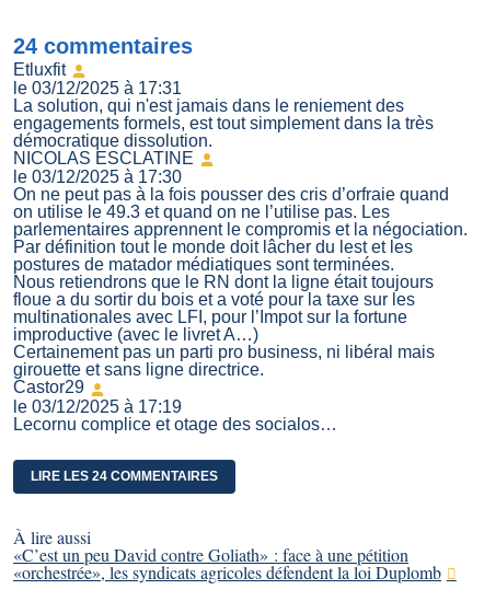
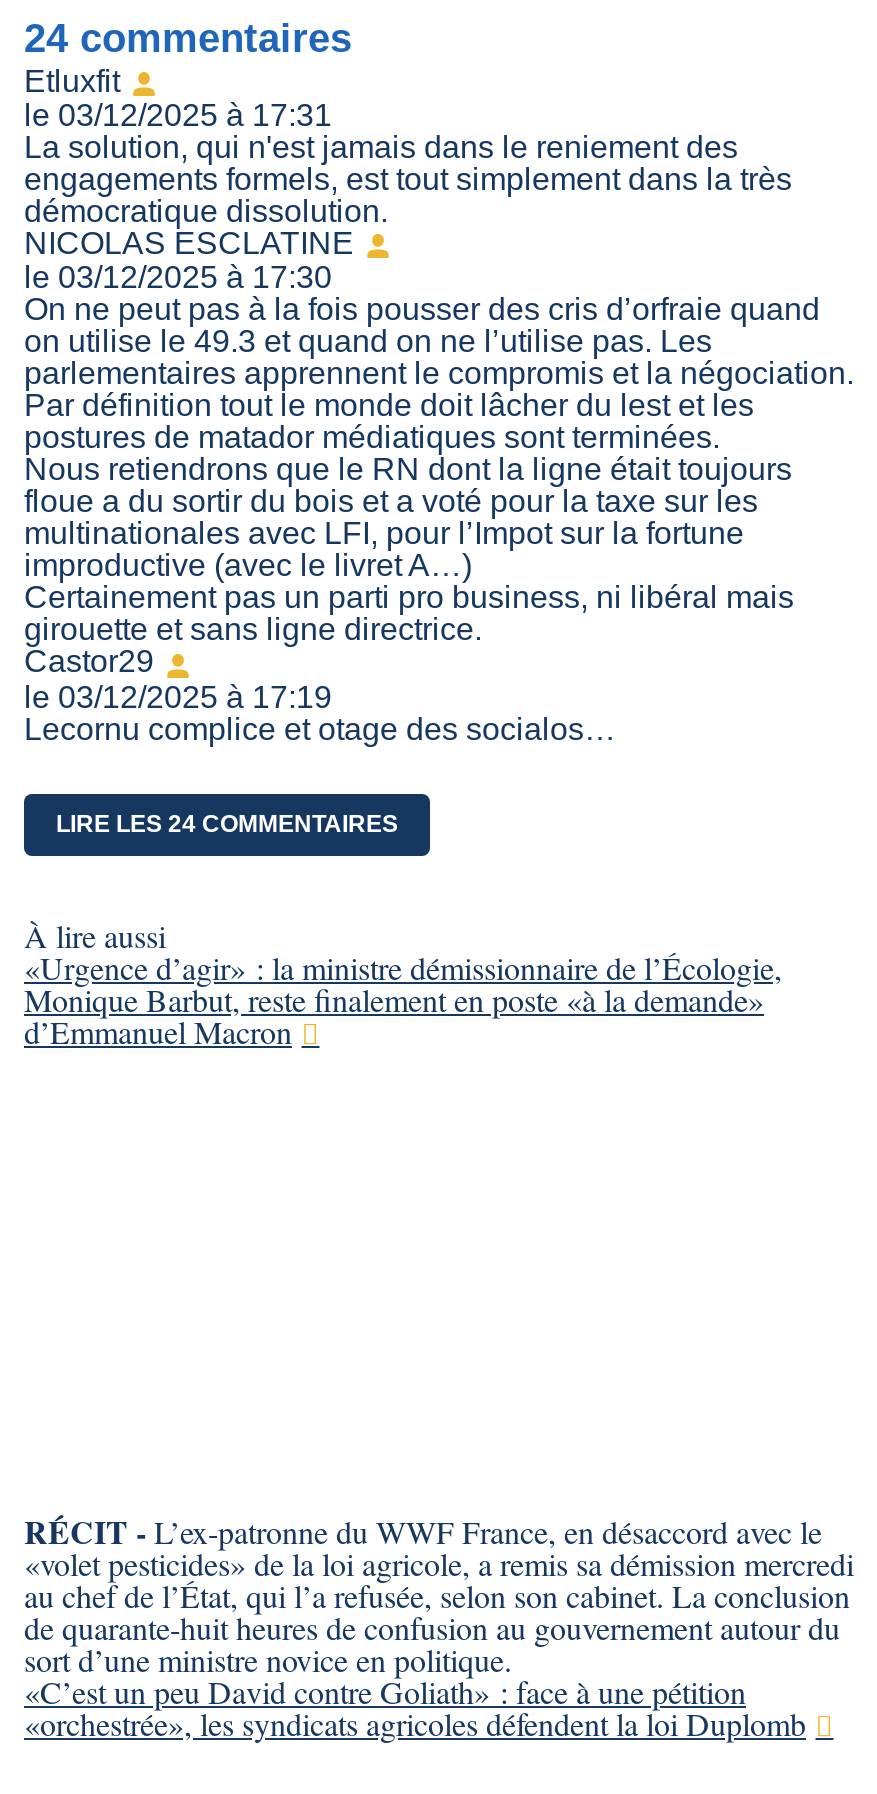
+ «Urgence d’agir» : la ministre démissionnaire de l’Écologie,
+ Monique Barbut, reste finalement en poste «à la demande»
+ d’Emmanuel Macron

+ RÉCIT - L’ex-patronne du WWF France, en désaccord avec le
+ «volet pesticides» de la loi agricole, a remis sa démission mercredi
+ au chef de l’État, qui l’a refusée, selon son cabinet. La conclusion
+ de quarante-huit heures de confusion au gouvernement autour du
+ sort d’une ministre novice en politique.
